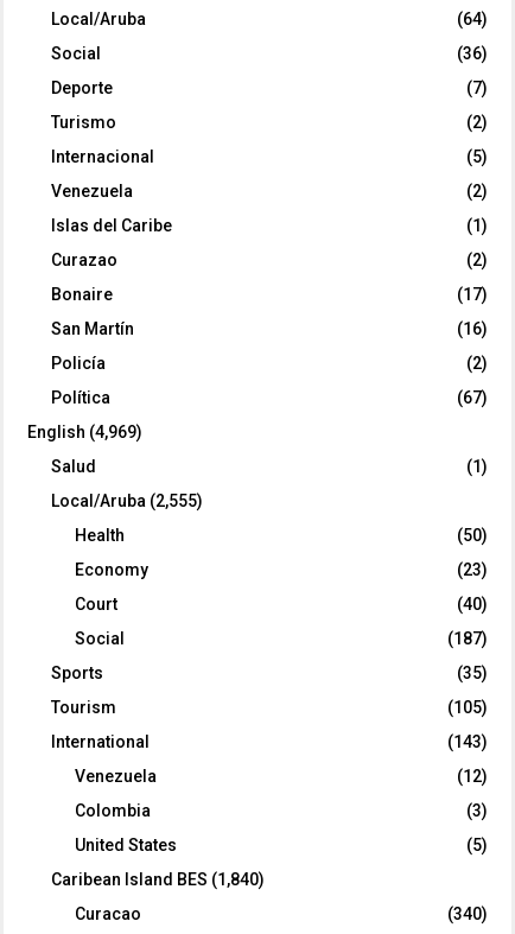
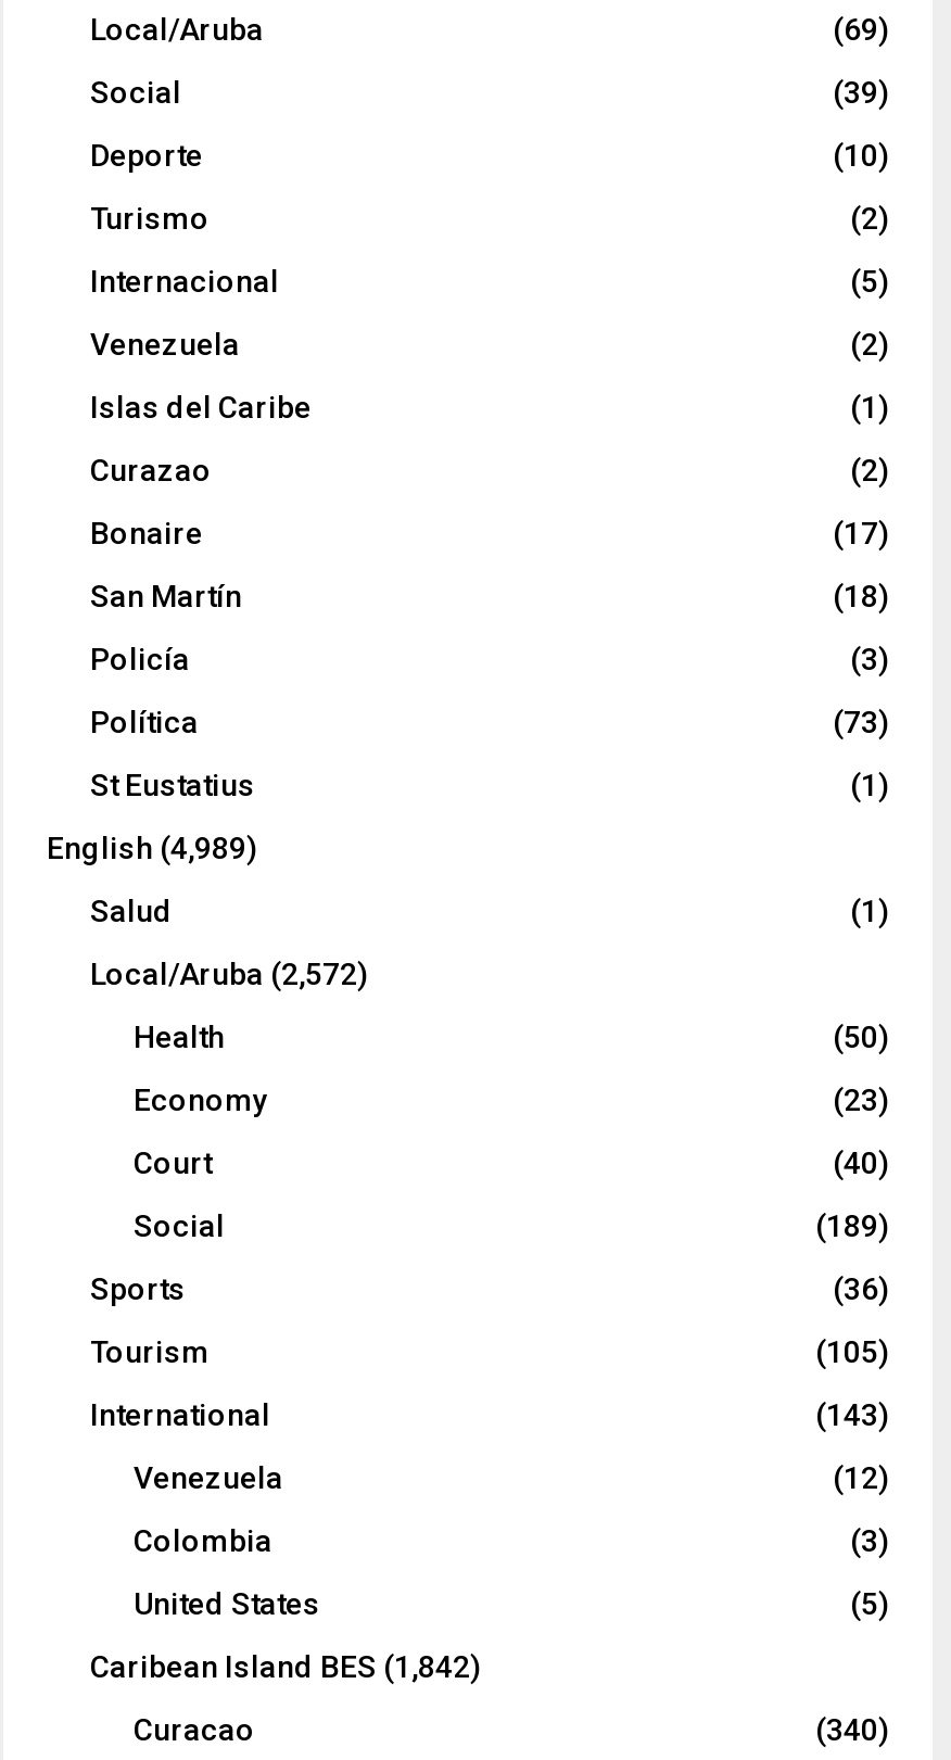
- (64)
+ (69)

- (36)
+ (39)

- (7)
+ (10)

- (16)
+ (18)

- (2)
+ (3)

- (67)
- English (4,969)
+ (73)
+ St Eustatius
+ (1)
+ English (4,989)

- Local/Aruba (2,555)
+ Local/Aruba (2,572)

- (187)
+ (189)

- (35)
+ (36)

- Caribean Island BES (1,840)
+ Caribean Island BES (1,842)
